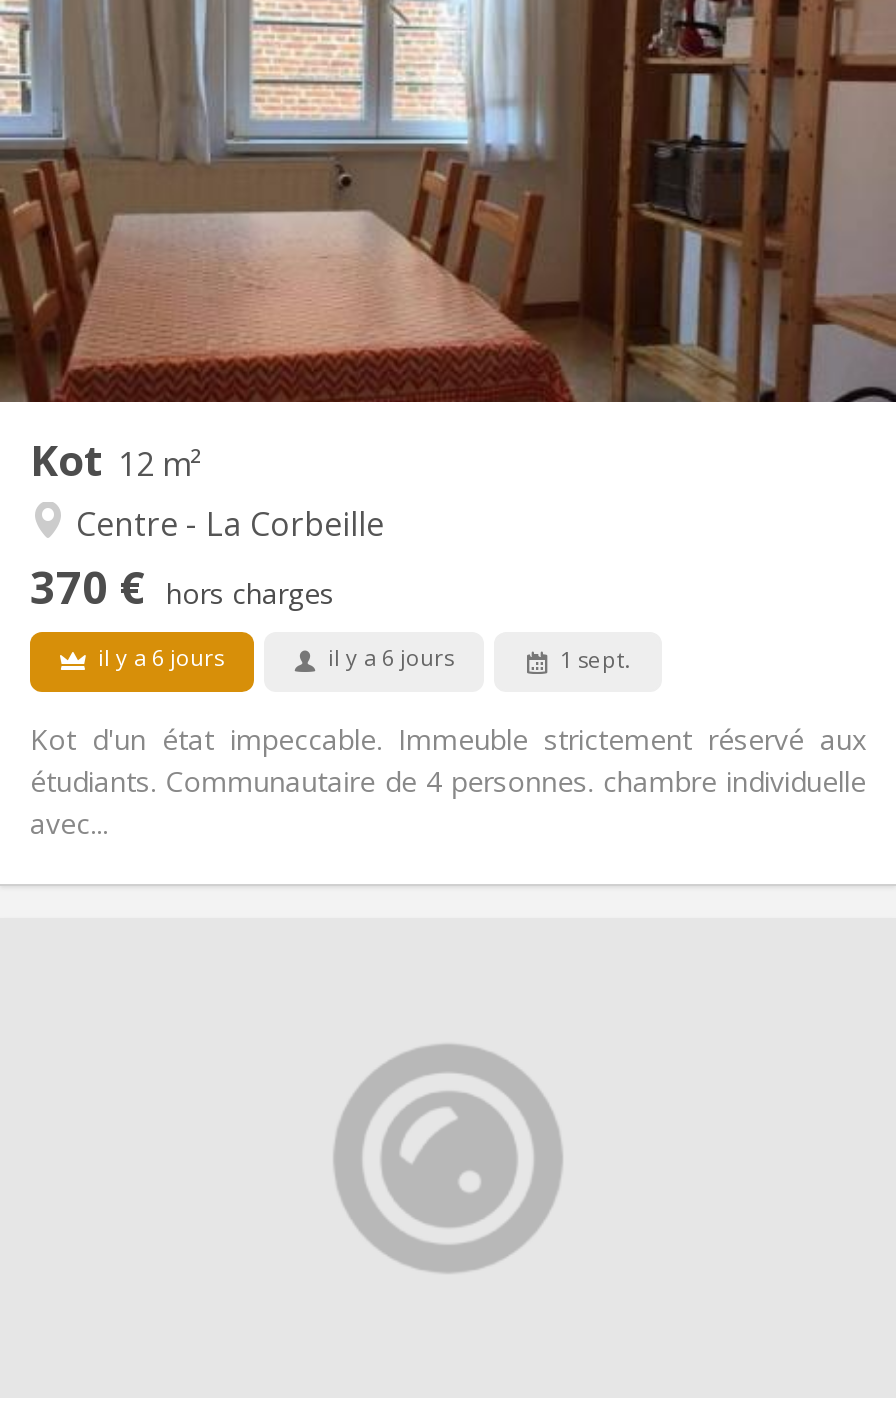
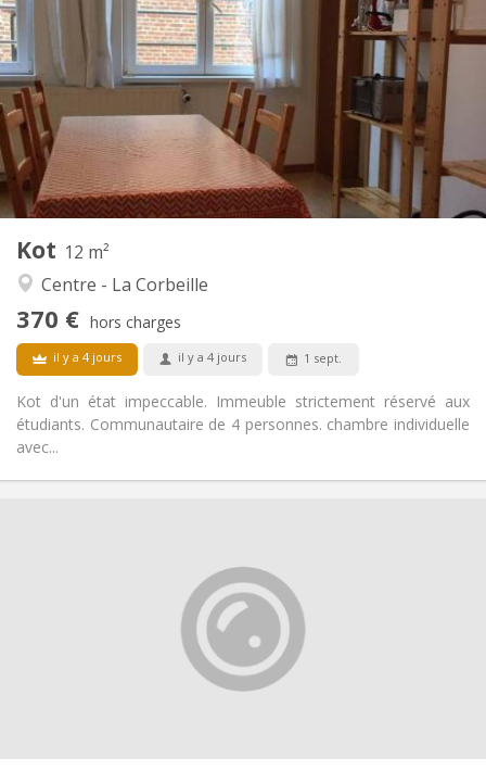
- il y a 6 jours
+ il y a 4 jours

- il y a 6 jours
+ il y a 4 jours
